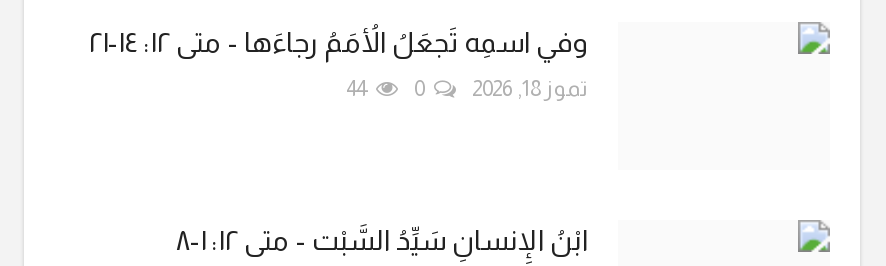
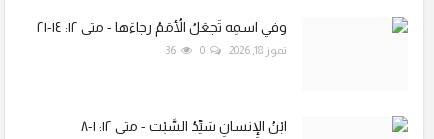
- 44 0
+ 36 0
